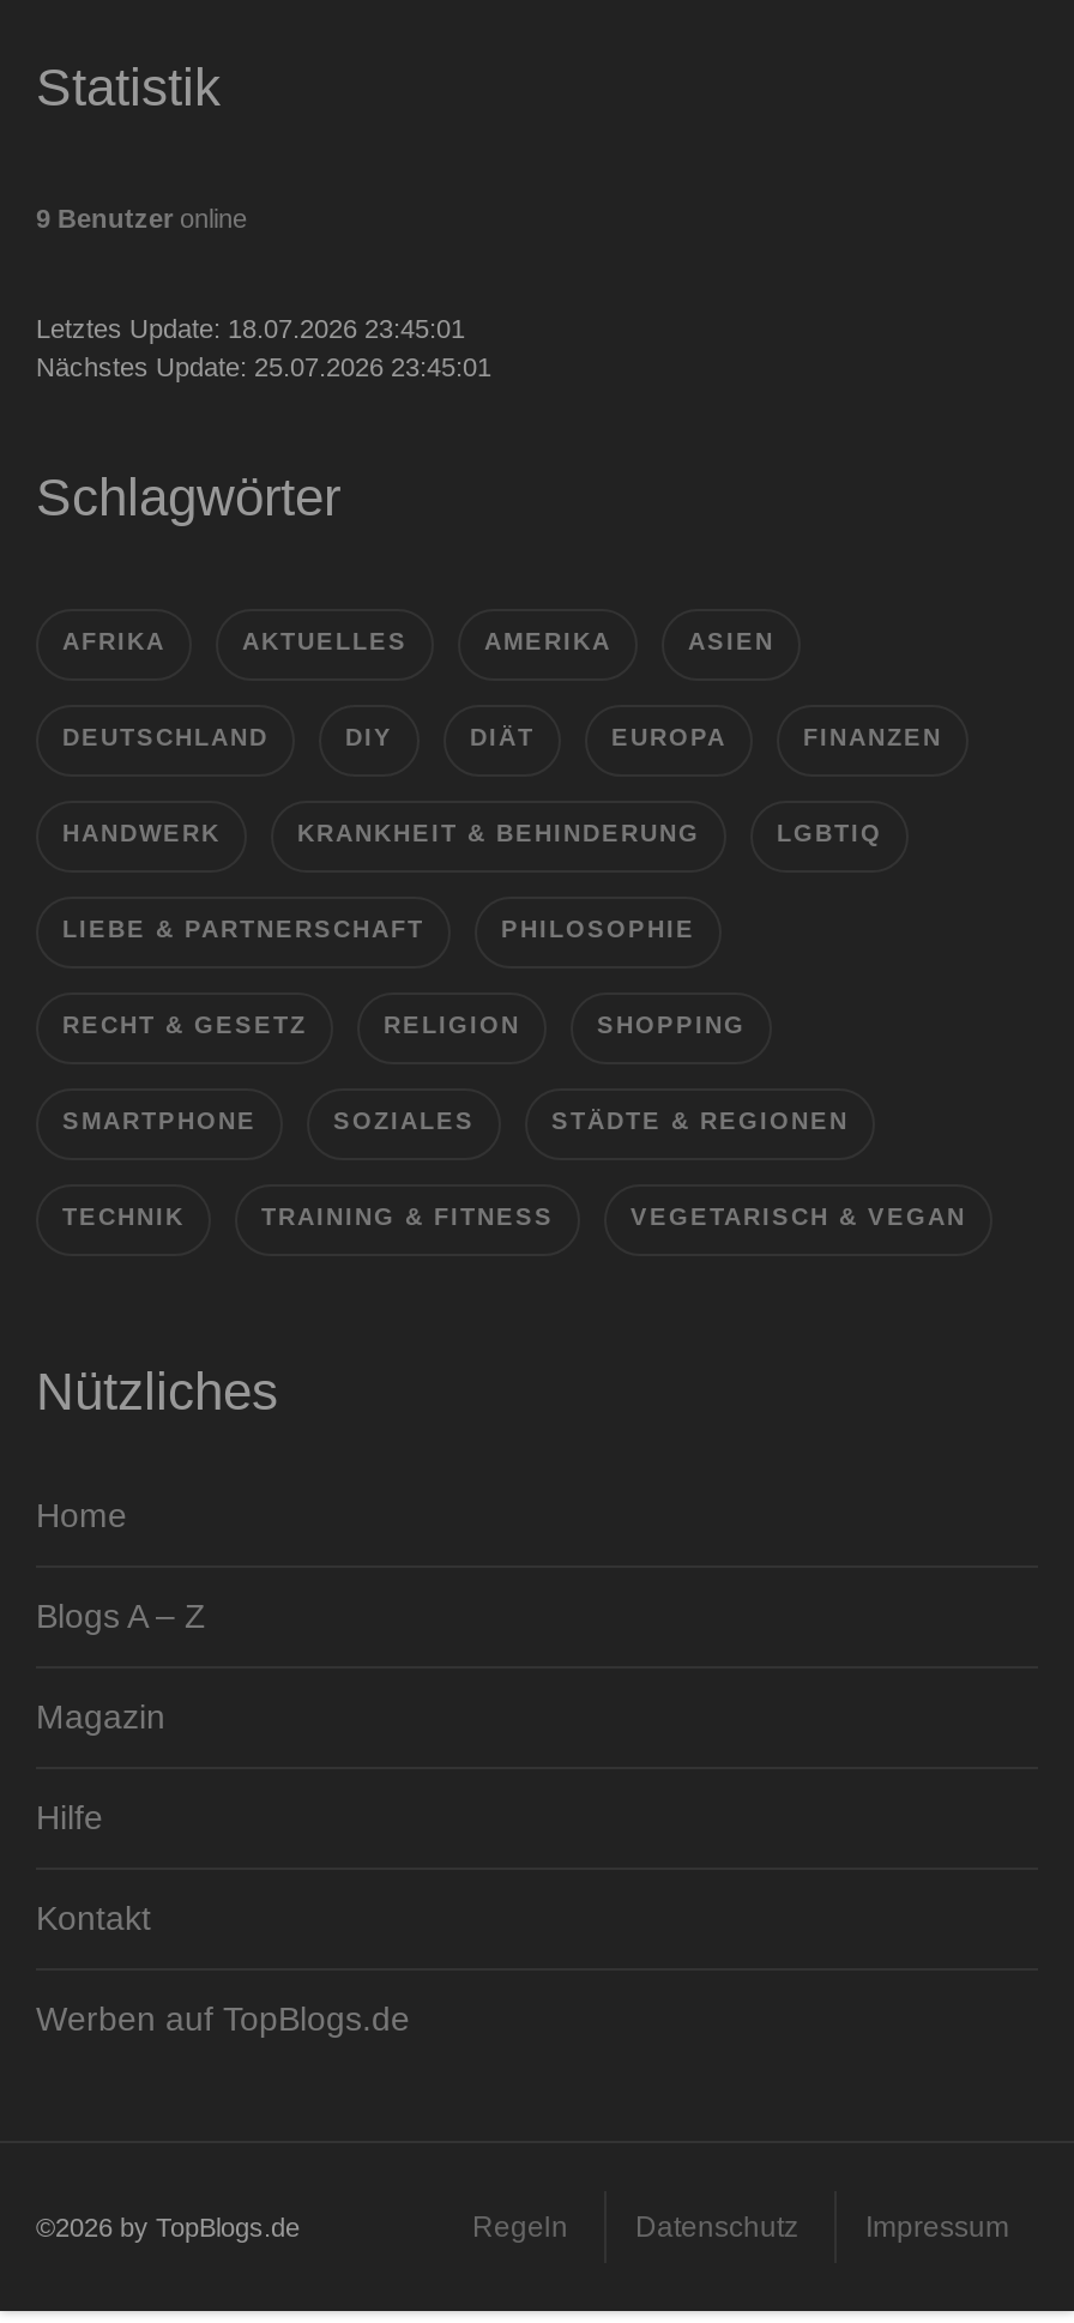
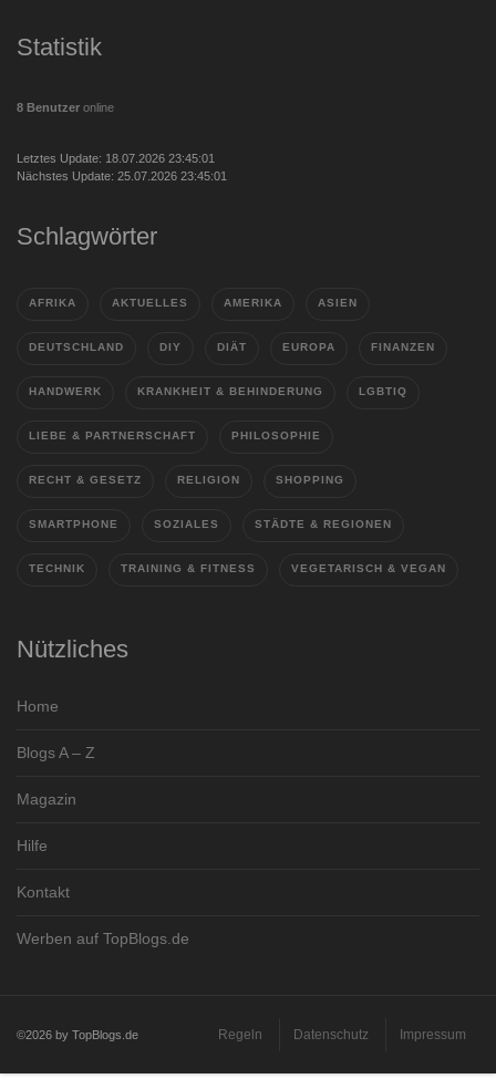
- 9 Benutzer online
+ 8 Benutzer online
